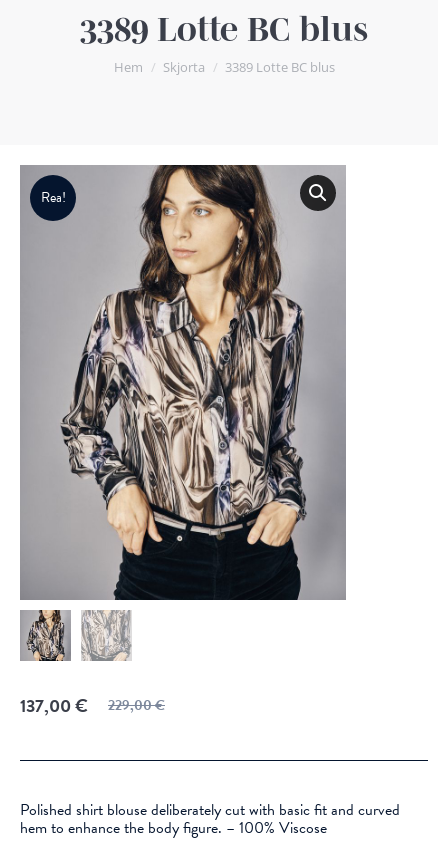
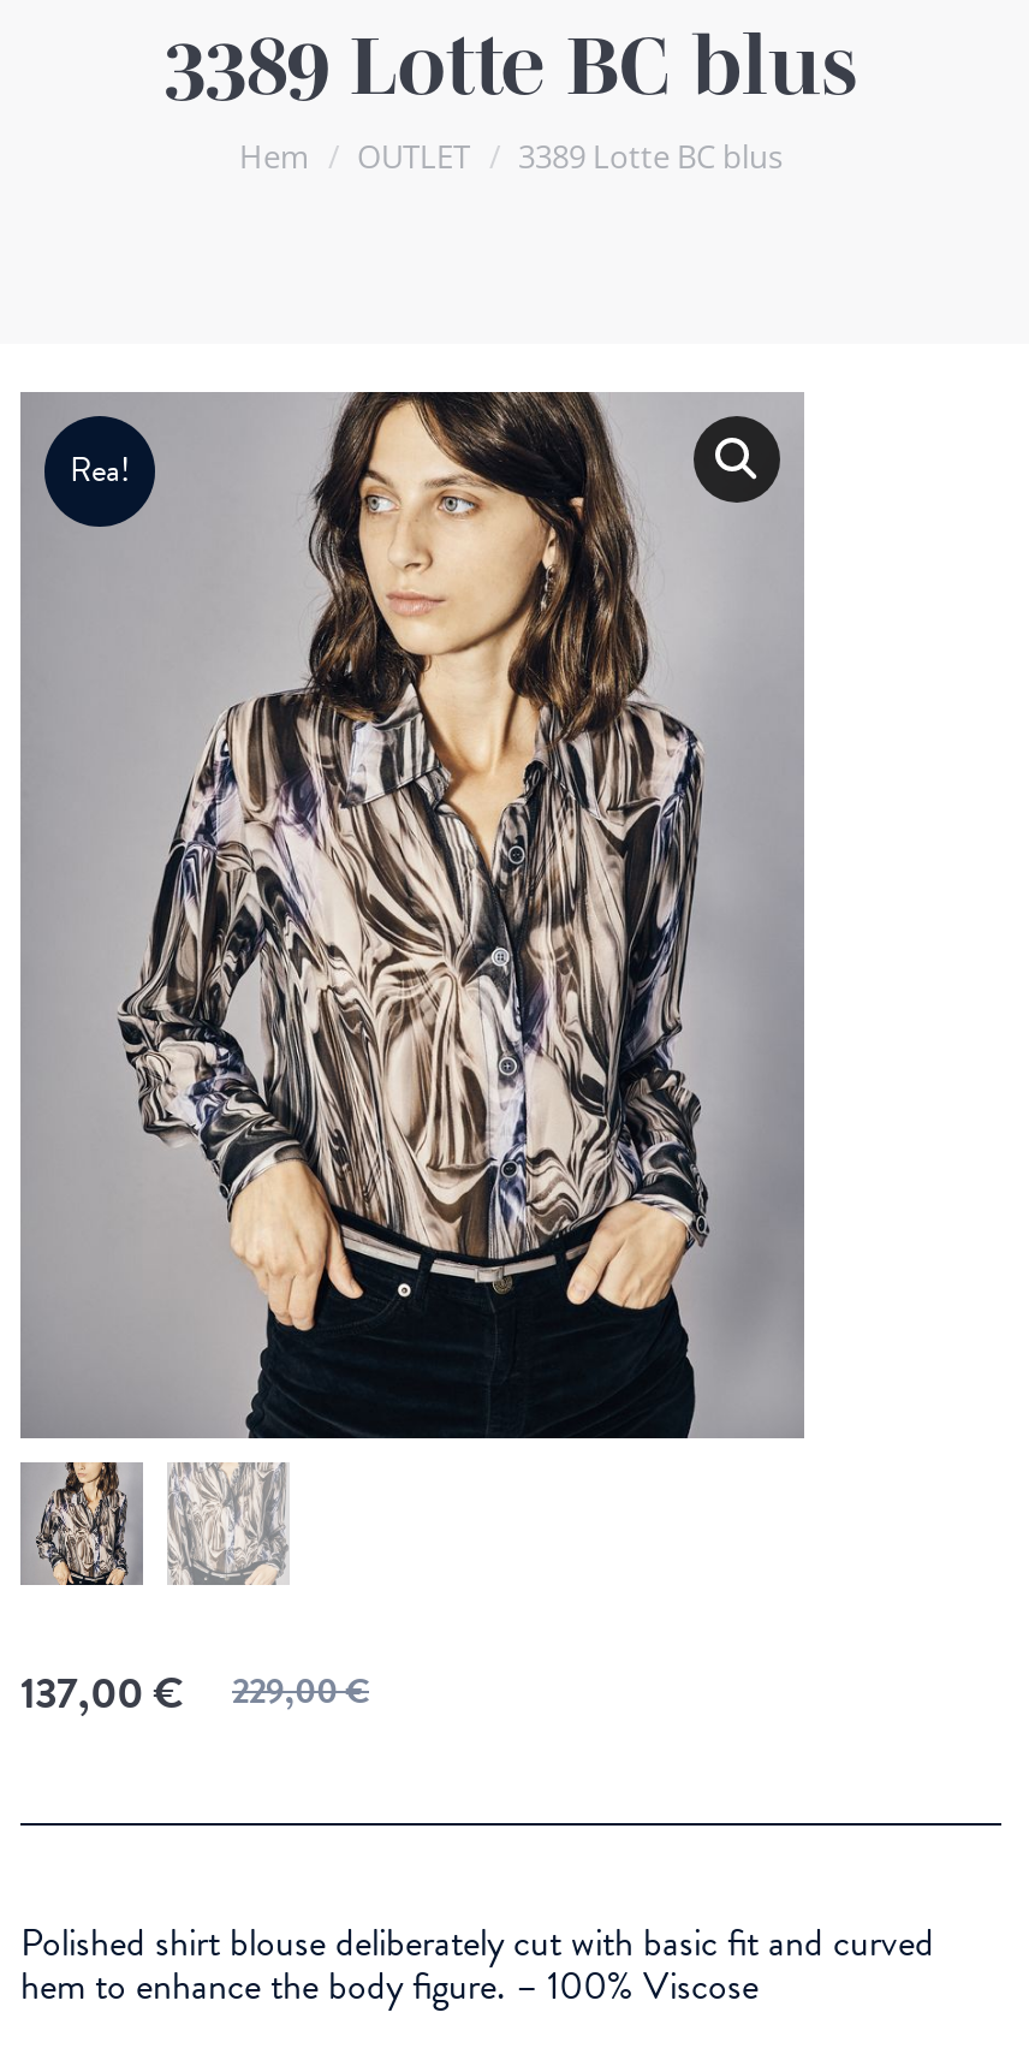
- Skjorta
+ OUTLET
